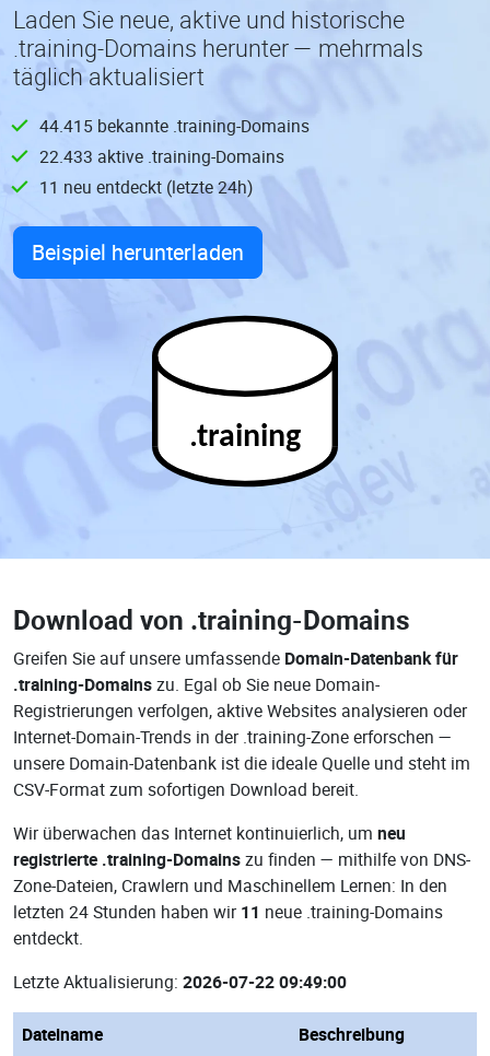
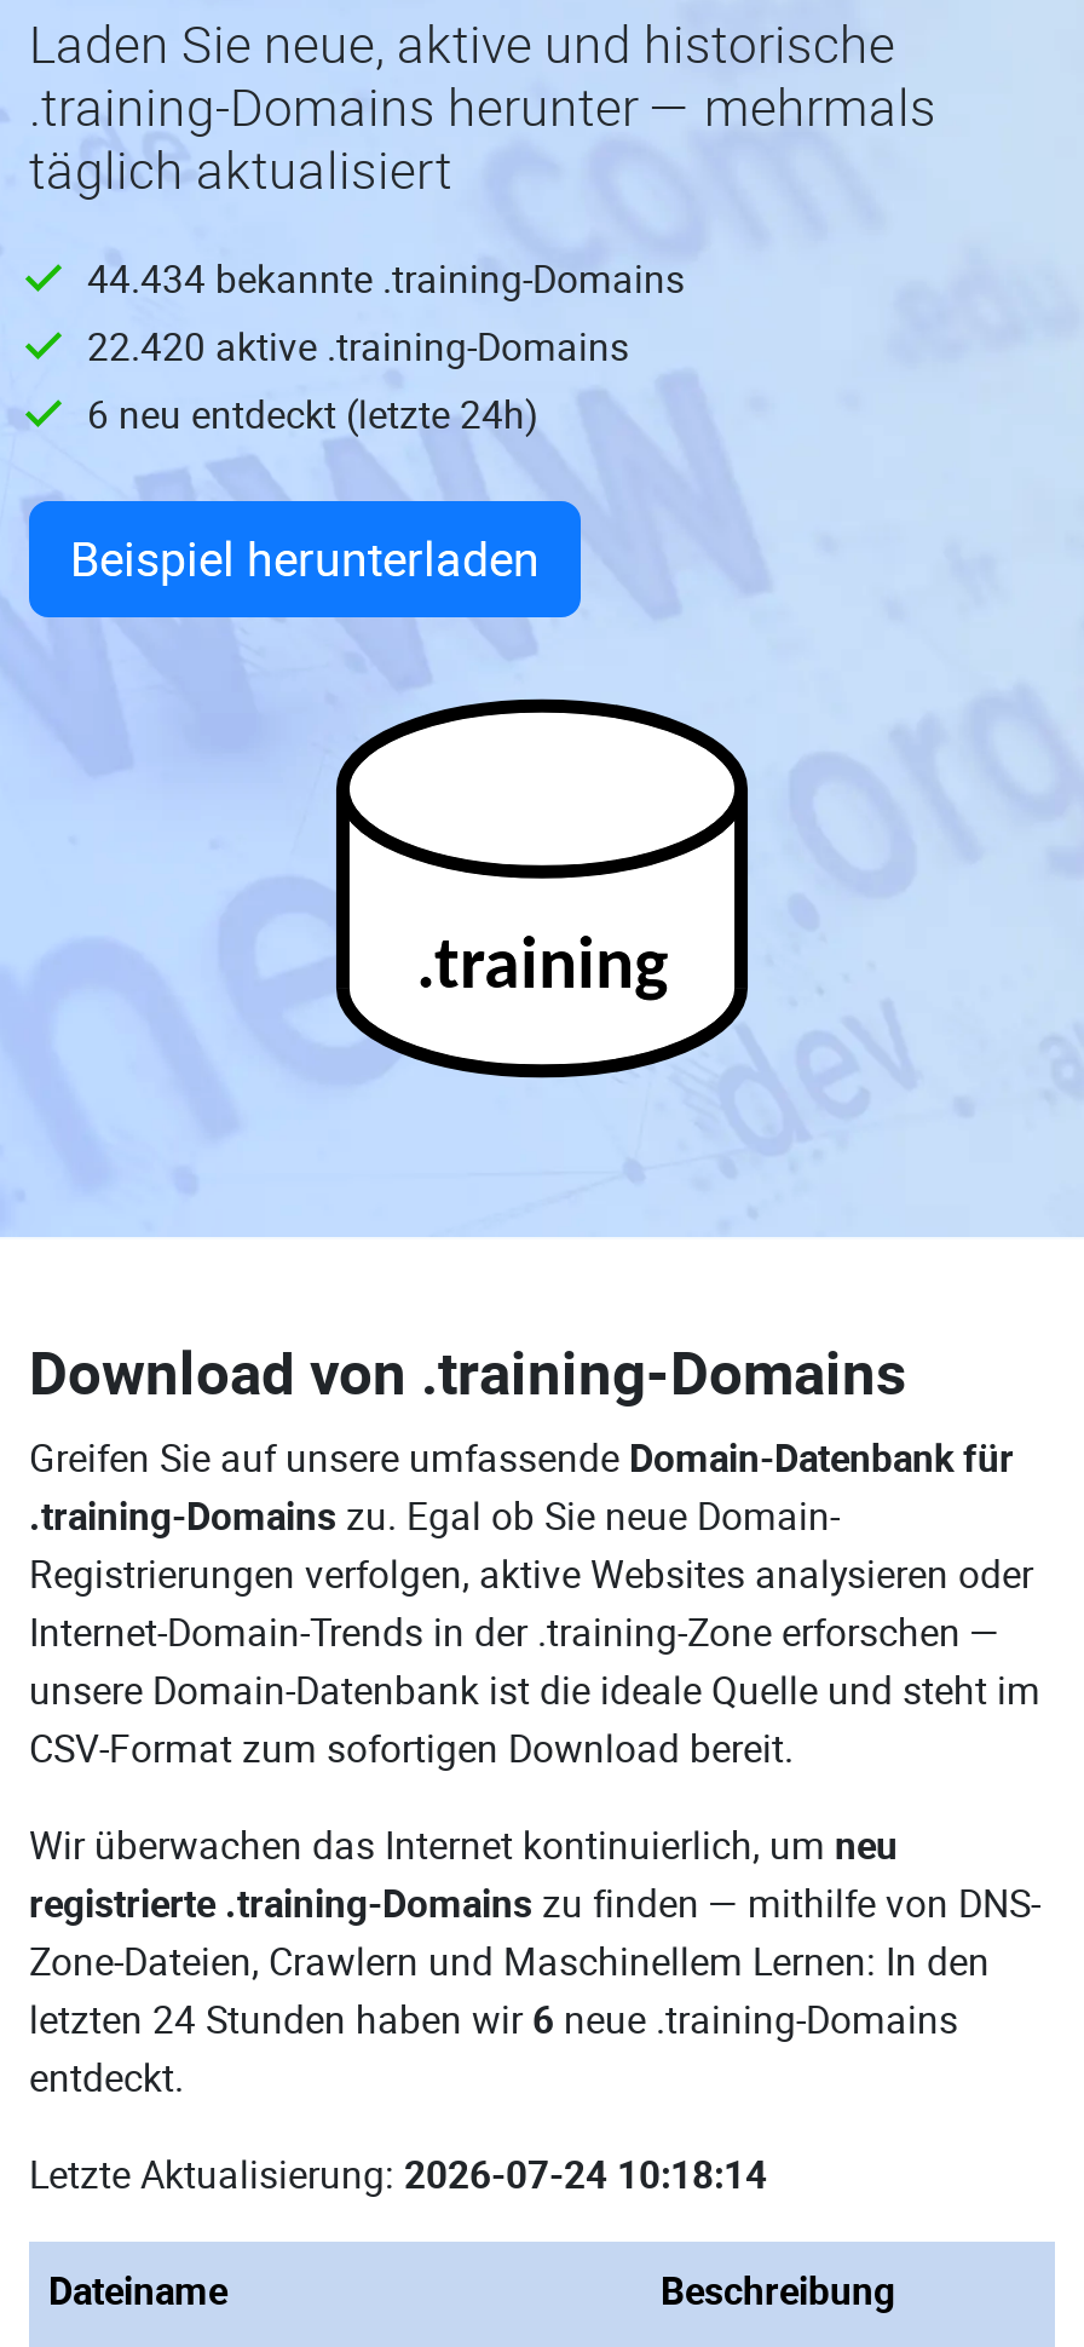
- 44.415 bekannte .training-Domains
+ 44.434 bekannte .training-Domains

- 22.433 aktive .training-Domains
+ 22.420 aktive .training-Domains

- 11 neu entdeckt (letzte 24h)
+ 6 neu entdeckt (letzte 24h)

- letzten 24 Stunden haben wir 11 neue .training-Domains
+ letzten 24 Stunden haben wir 6 neue .training-Domains

- Letzte Aktualisierung: 2026-07-22 09:49:00
+ Letzte Aktualisierung: 2026-07-24 10:18:14
